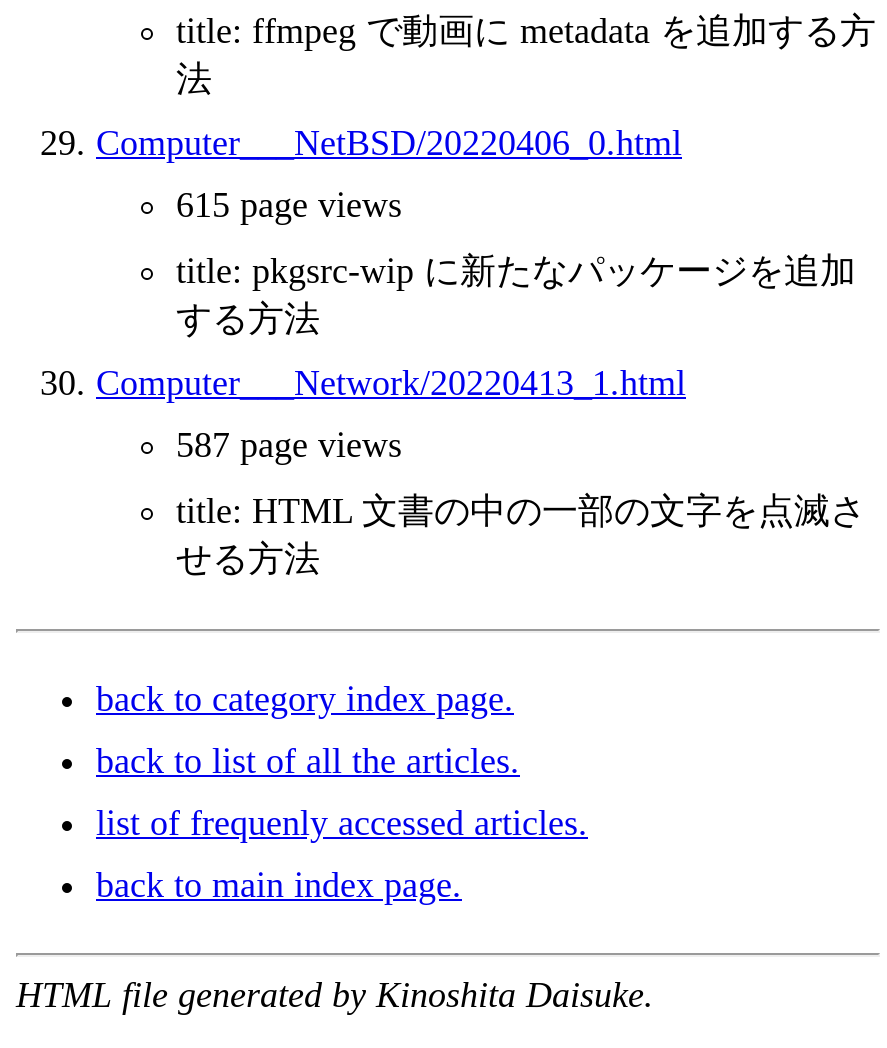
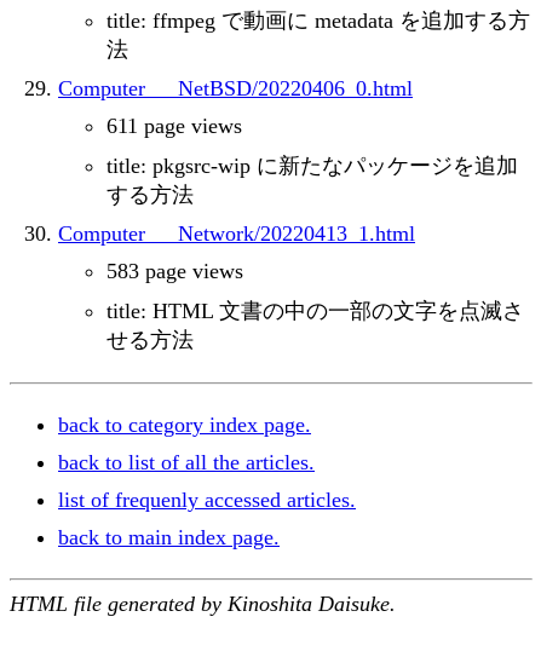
- 615 page views
+ 611 page views

- 587 page views
+ 583 page views
